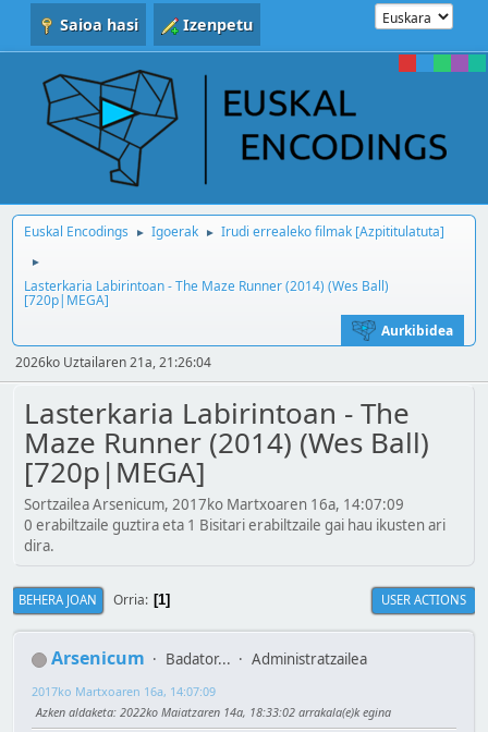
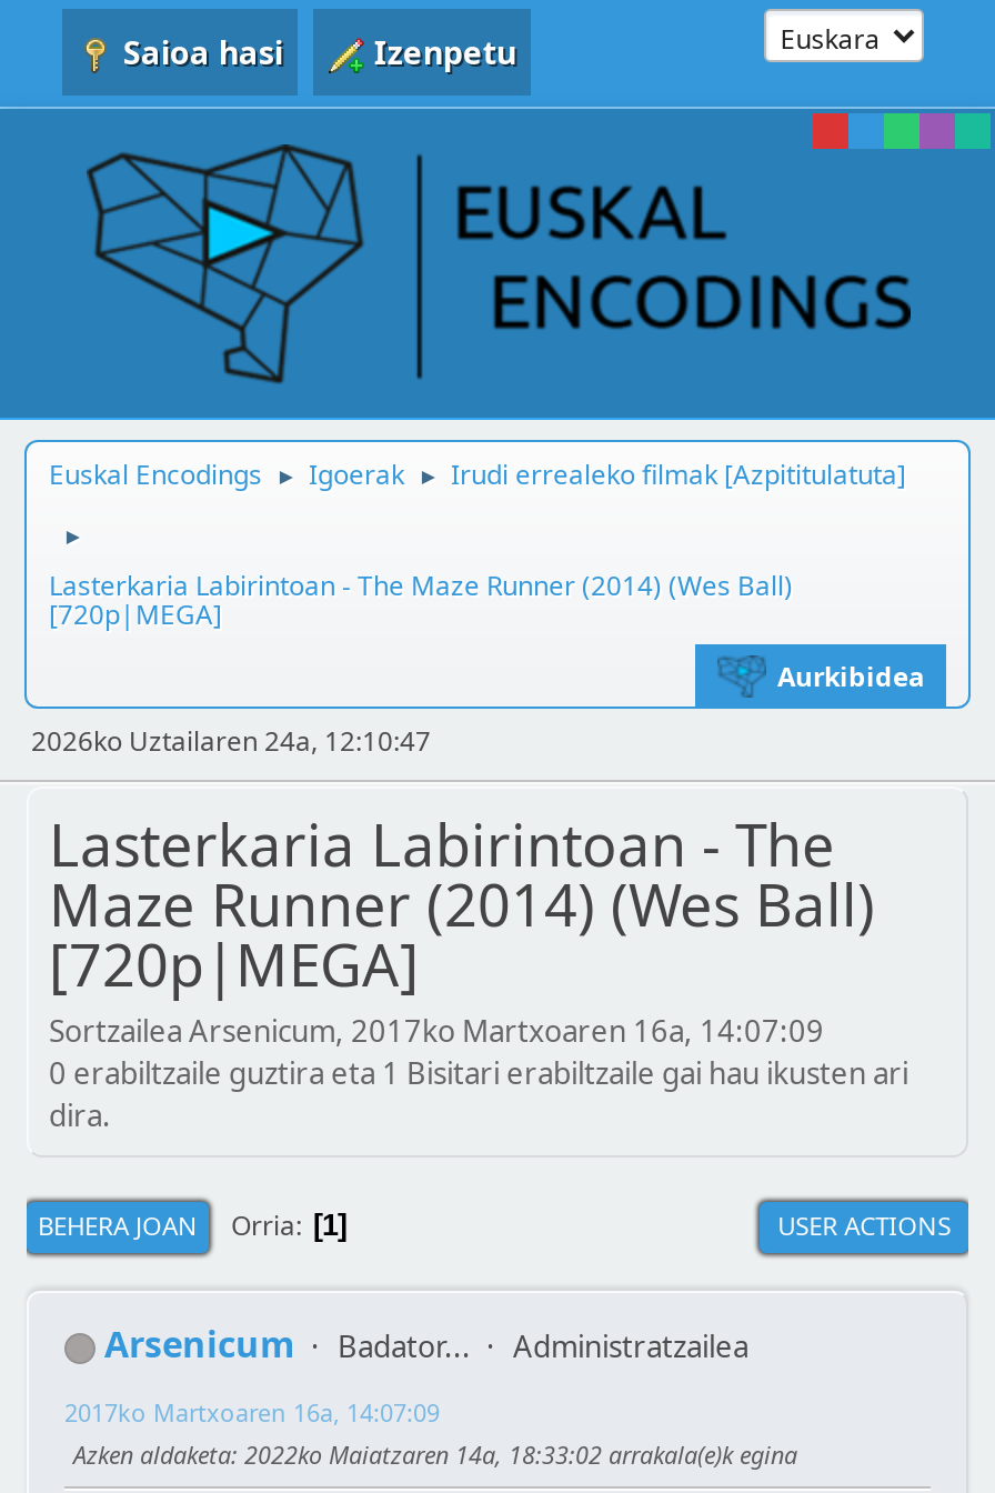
- 2026ko Uztailaren 21a, 21:26:04
+ 2026ko Uztailaren 24a, 12:10:47
